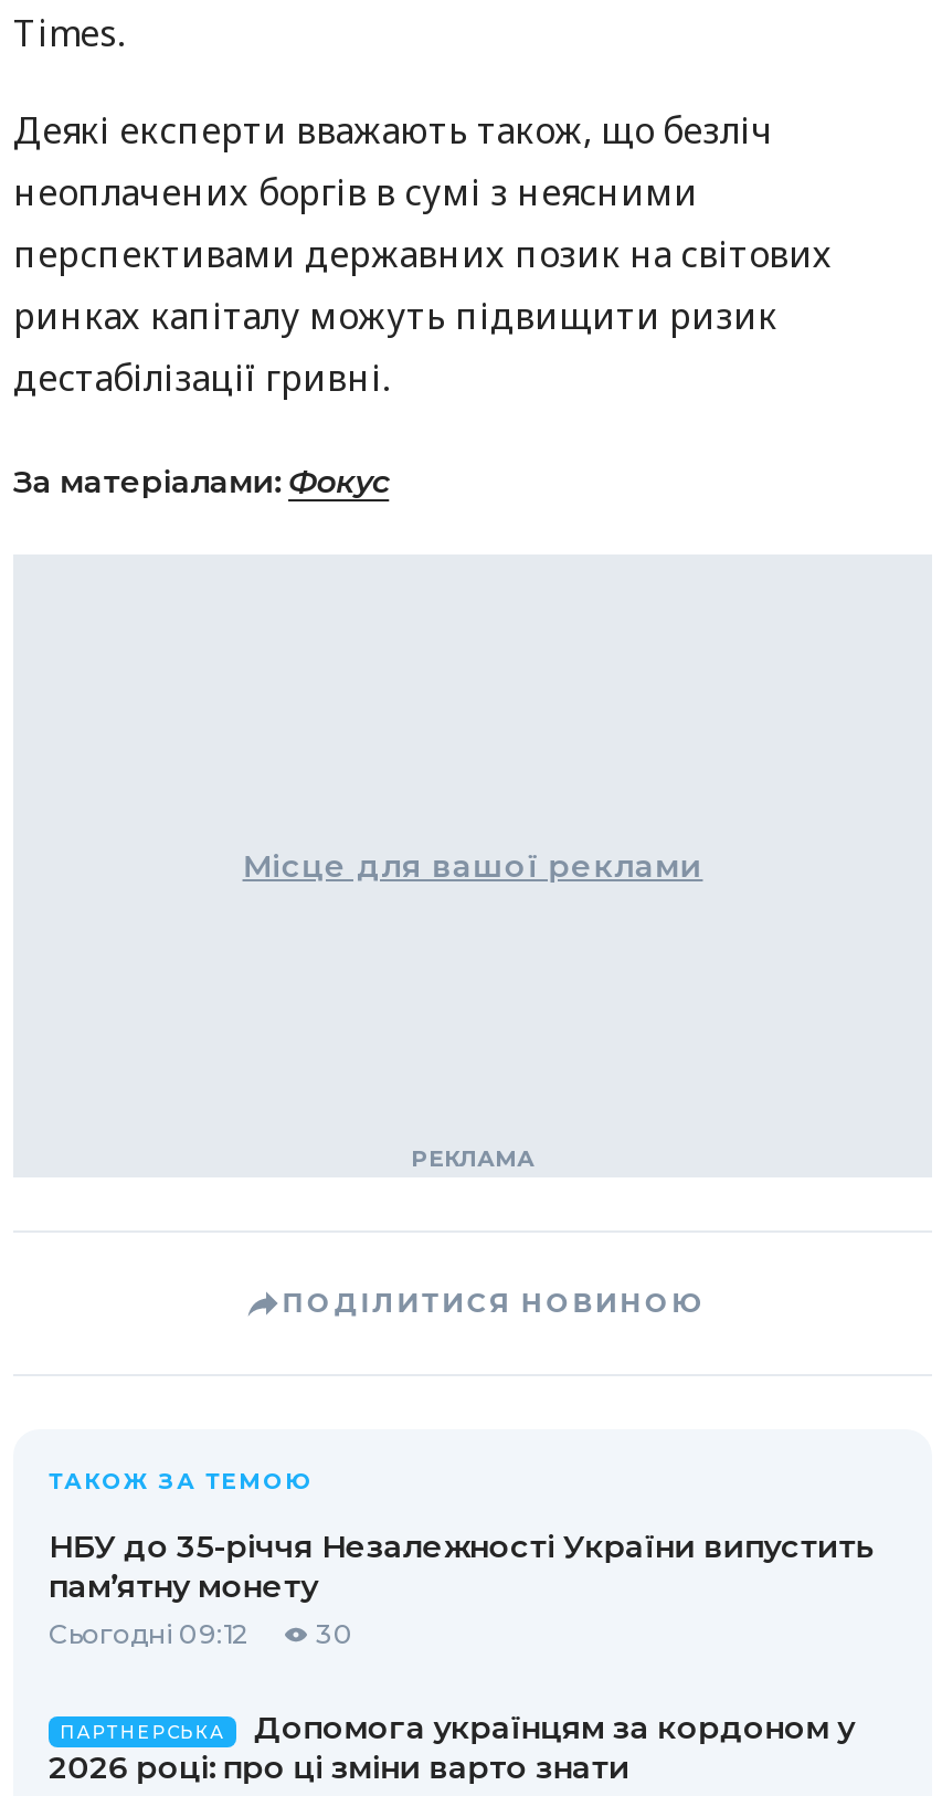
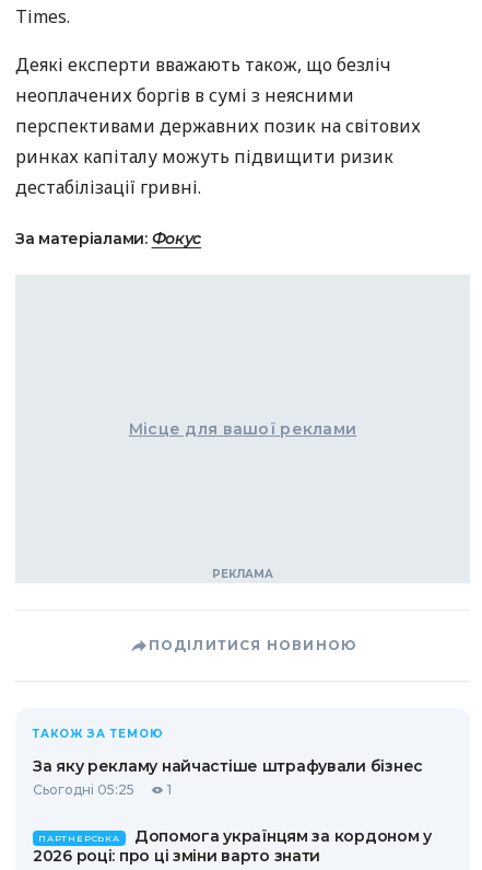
- НБУ до 35-річчя Незалежності України випустить
- пам’ятну монету
- Сьогодні 09:12
- 30
+ За яку рекламу найчастіше штрафували бізнес
+ Сьогодні 05:25
+ 1
